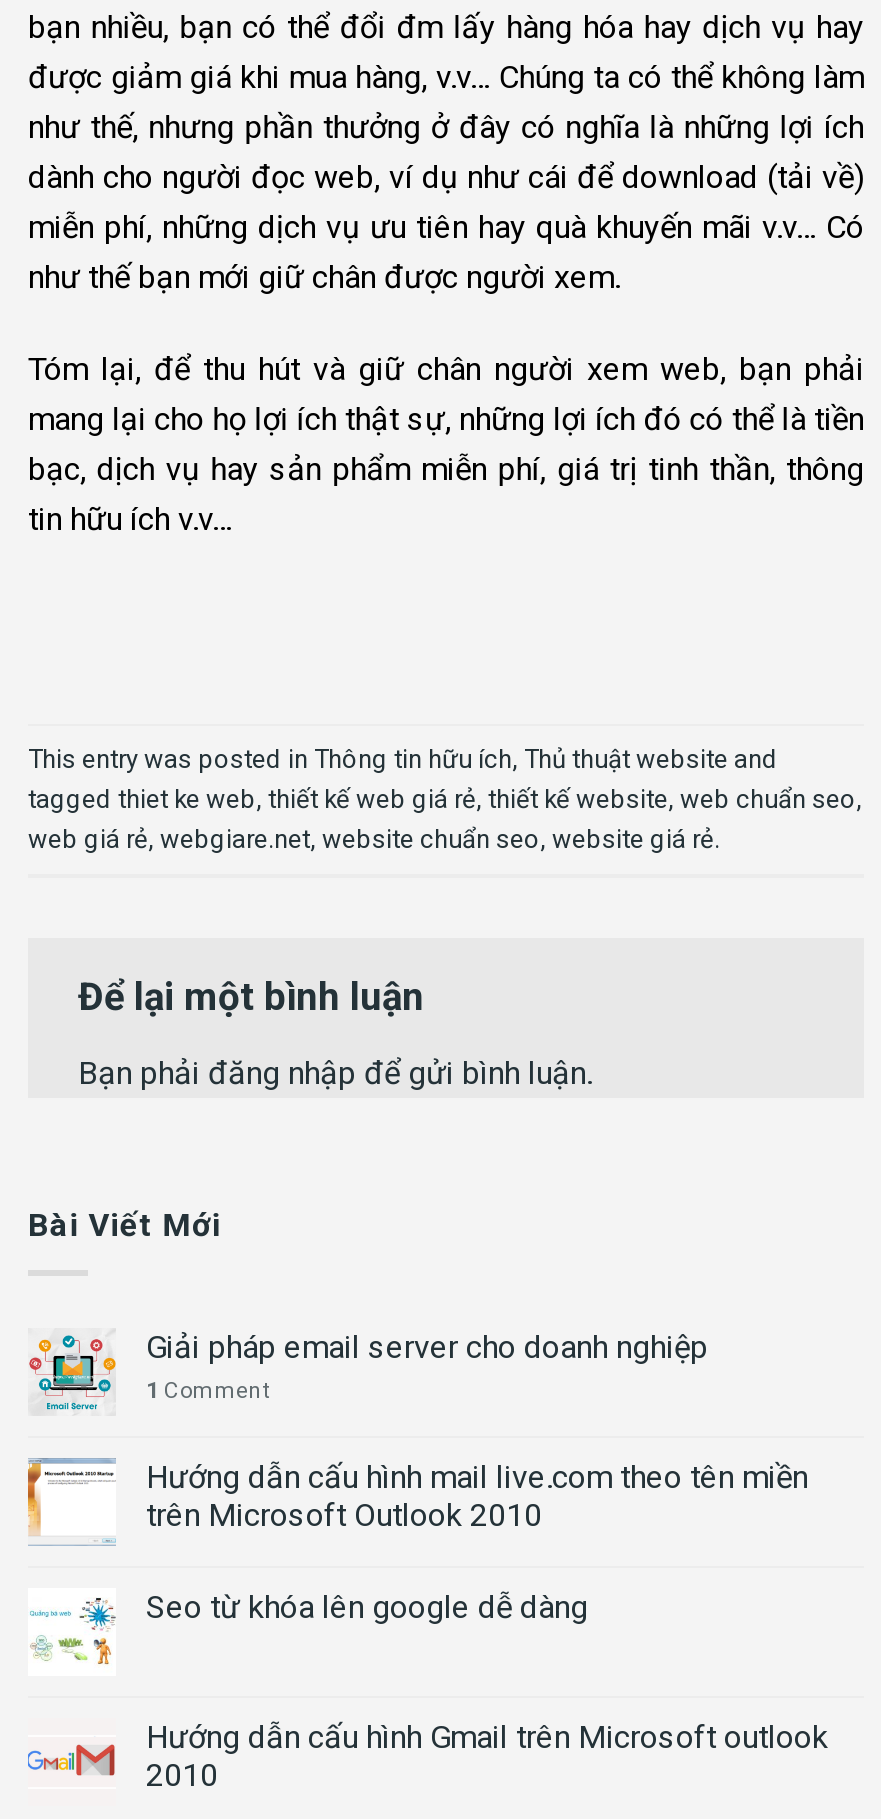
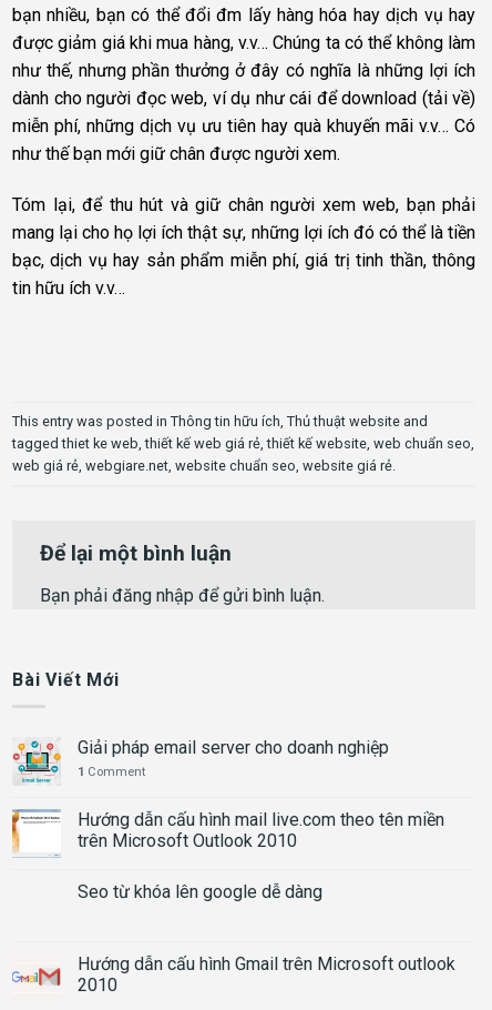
- [image]
